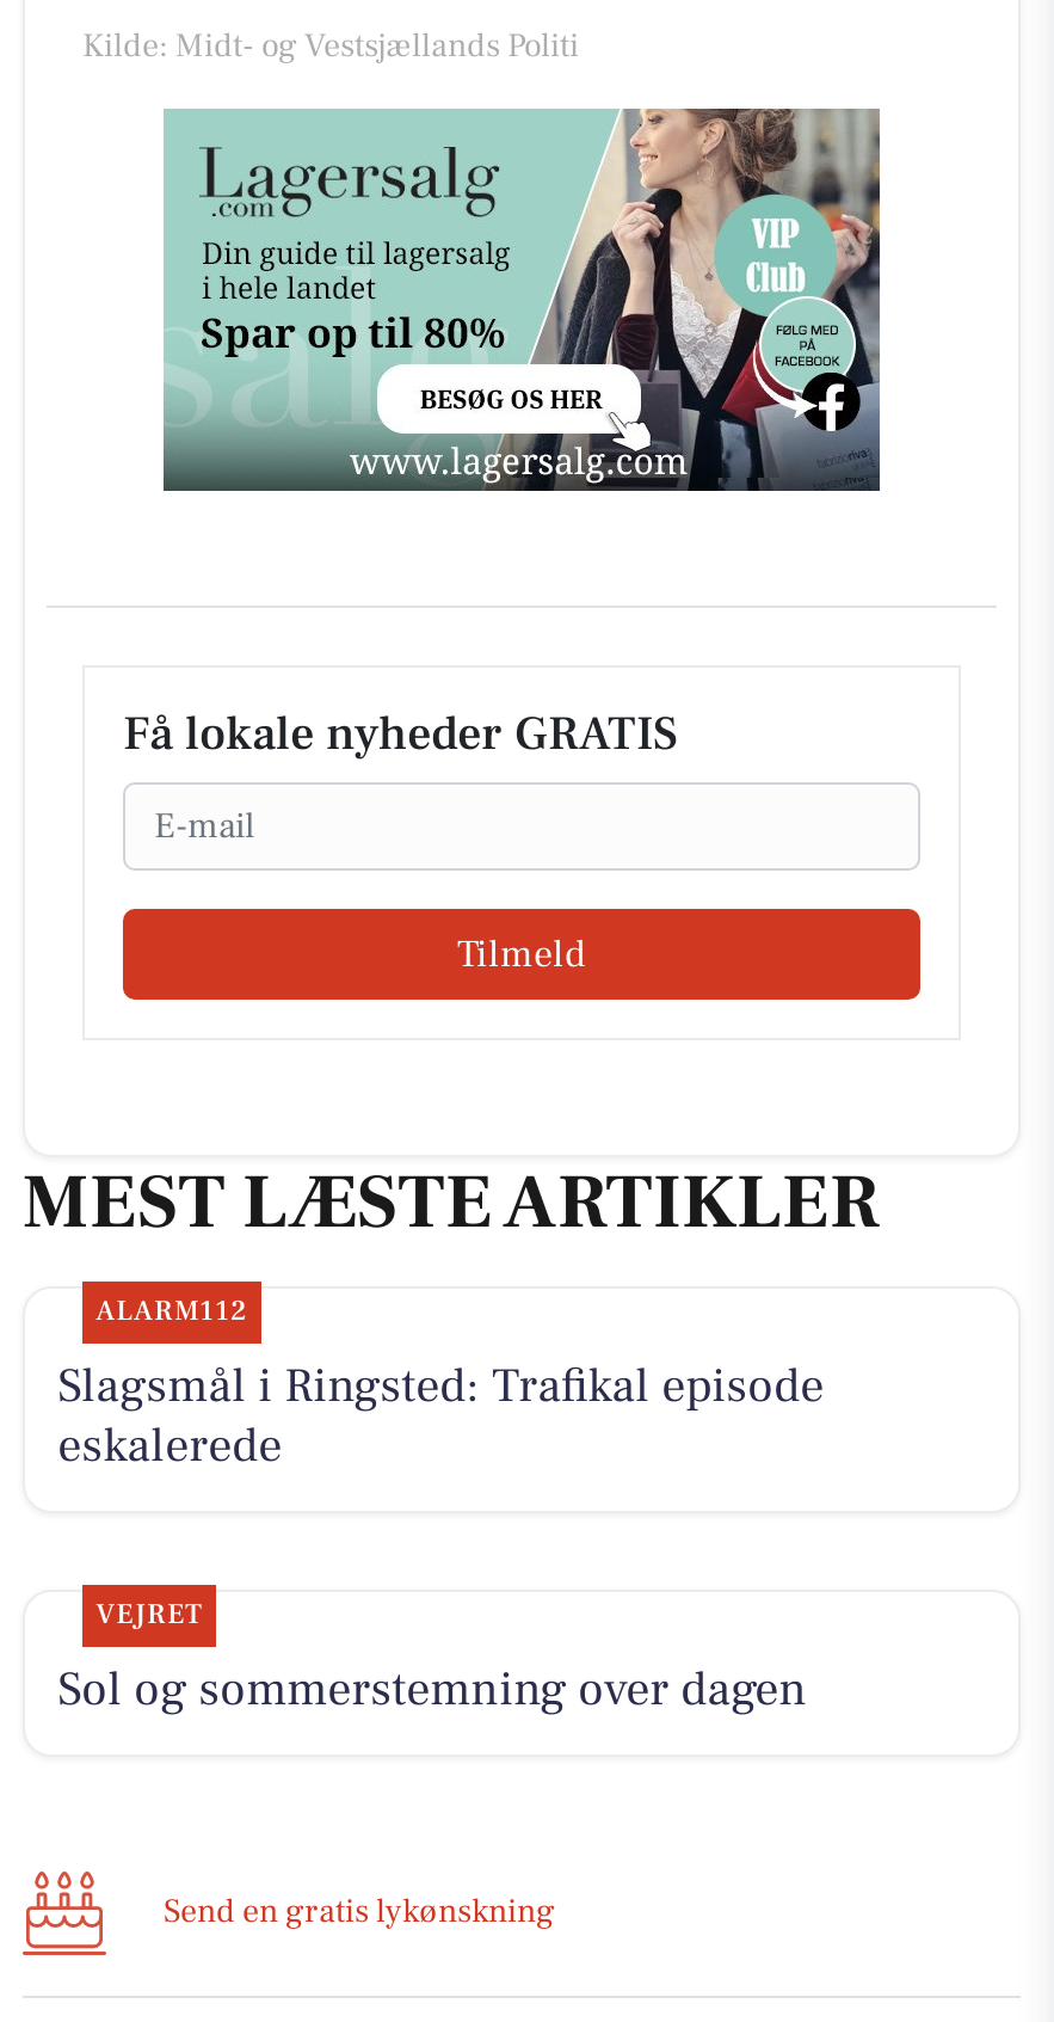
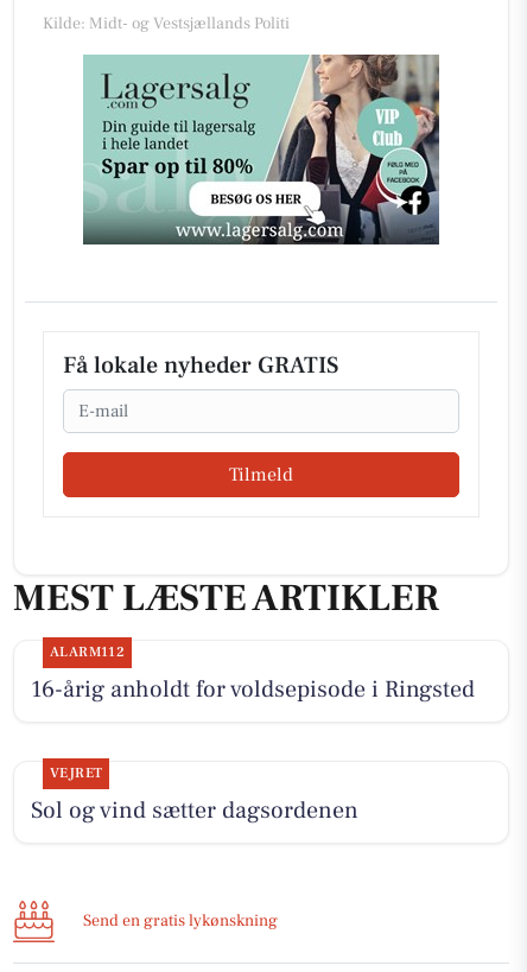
- Slagsmål i Ringsted: Trafikal episode
- eskalerede
+ 16-årig anholdt for voldsepisode i Ringsted

- Sol og sommerstemning over dagen
+ Sol og vind sætter dagsordenen
